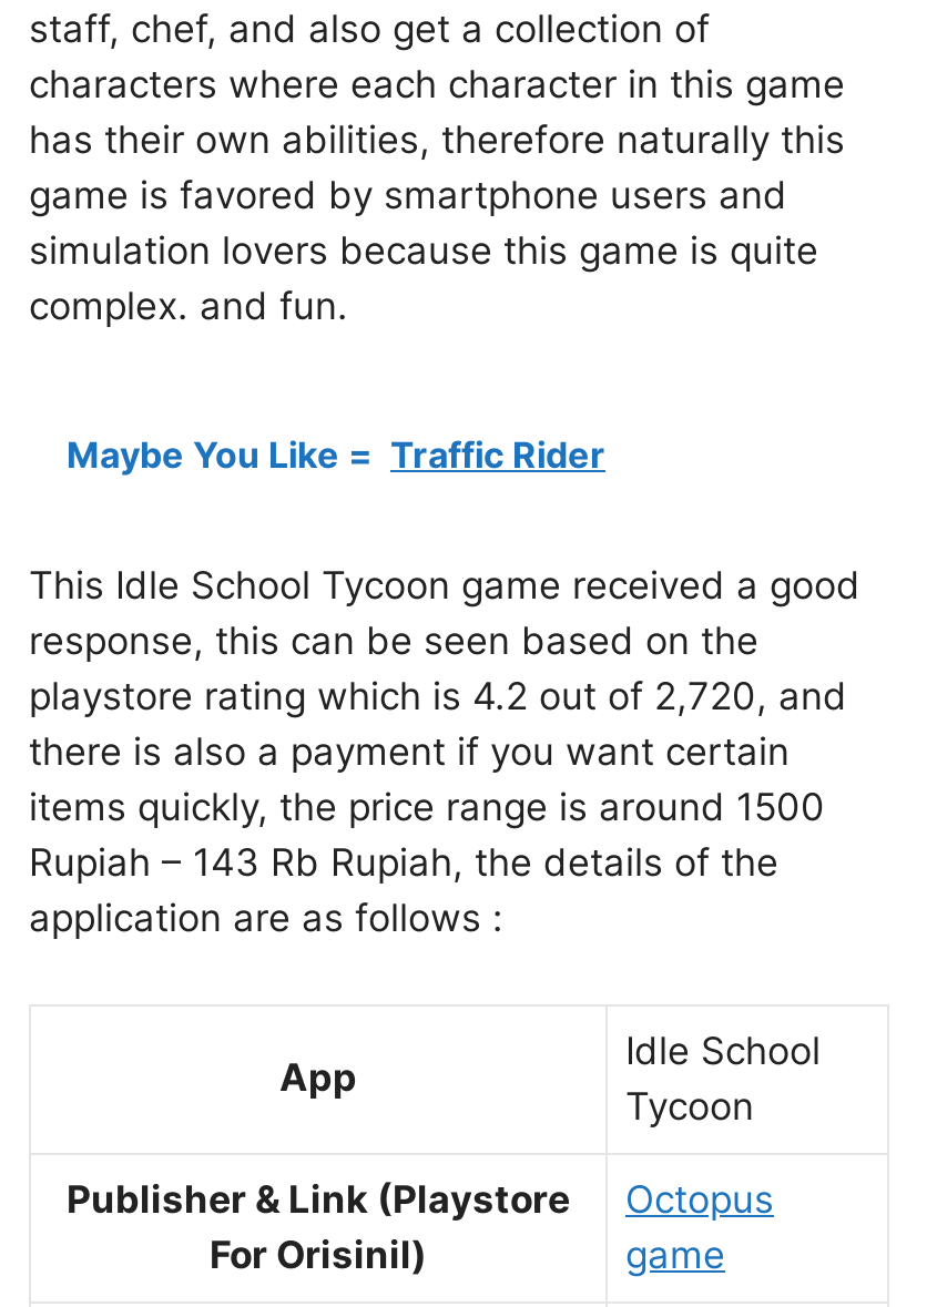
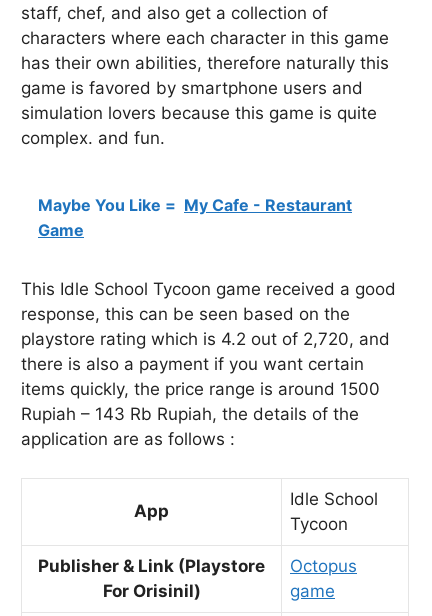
- Maybe You Like = Traffic Rider
+ Maybe You Like = My Cafe - Restaurant
+ Game
